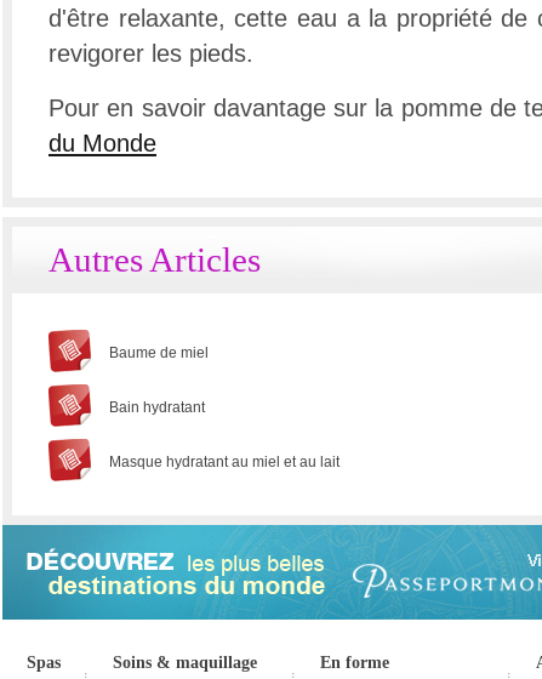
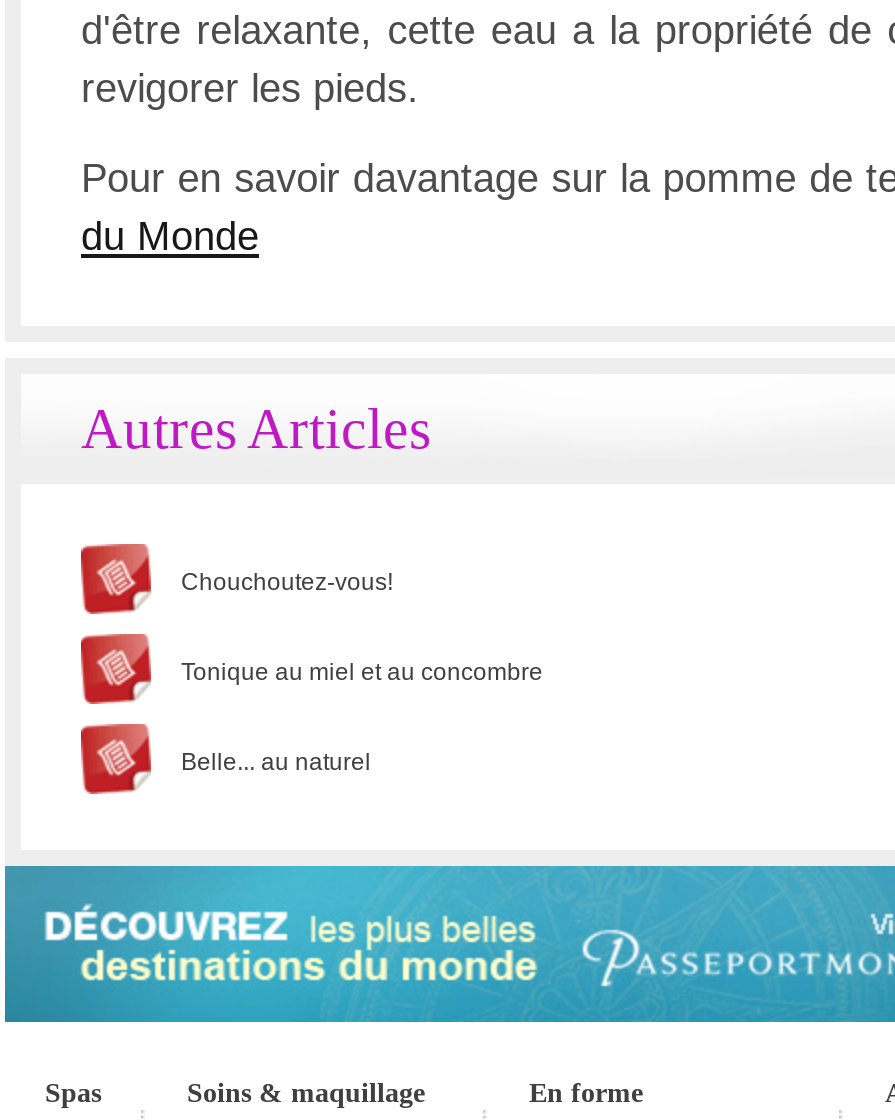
- Baume de miel
+ Chouchoutez-vous!

- Bain hydratant
+ Tonique au miel et au concombre

- Masque hydratant au miel et au lait
+ Belle... au naturel
